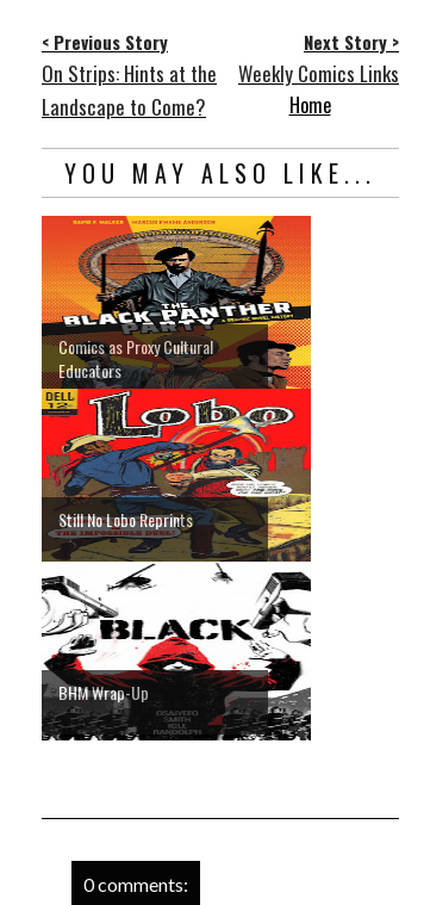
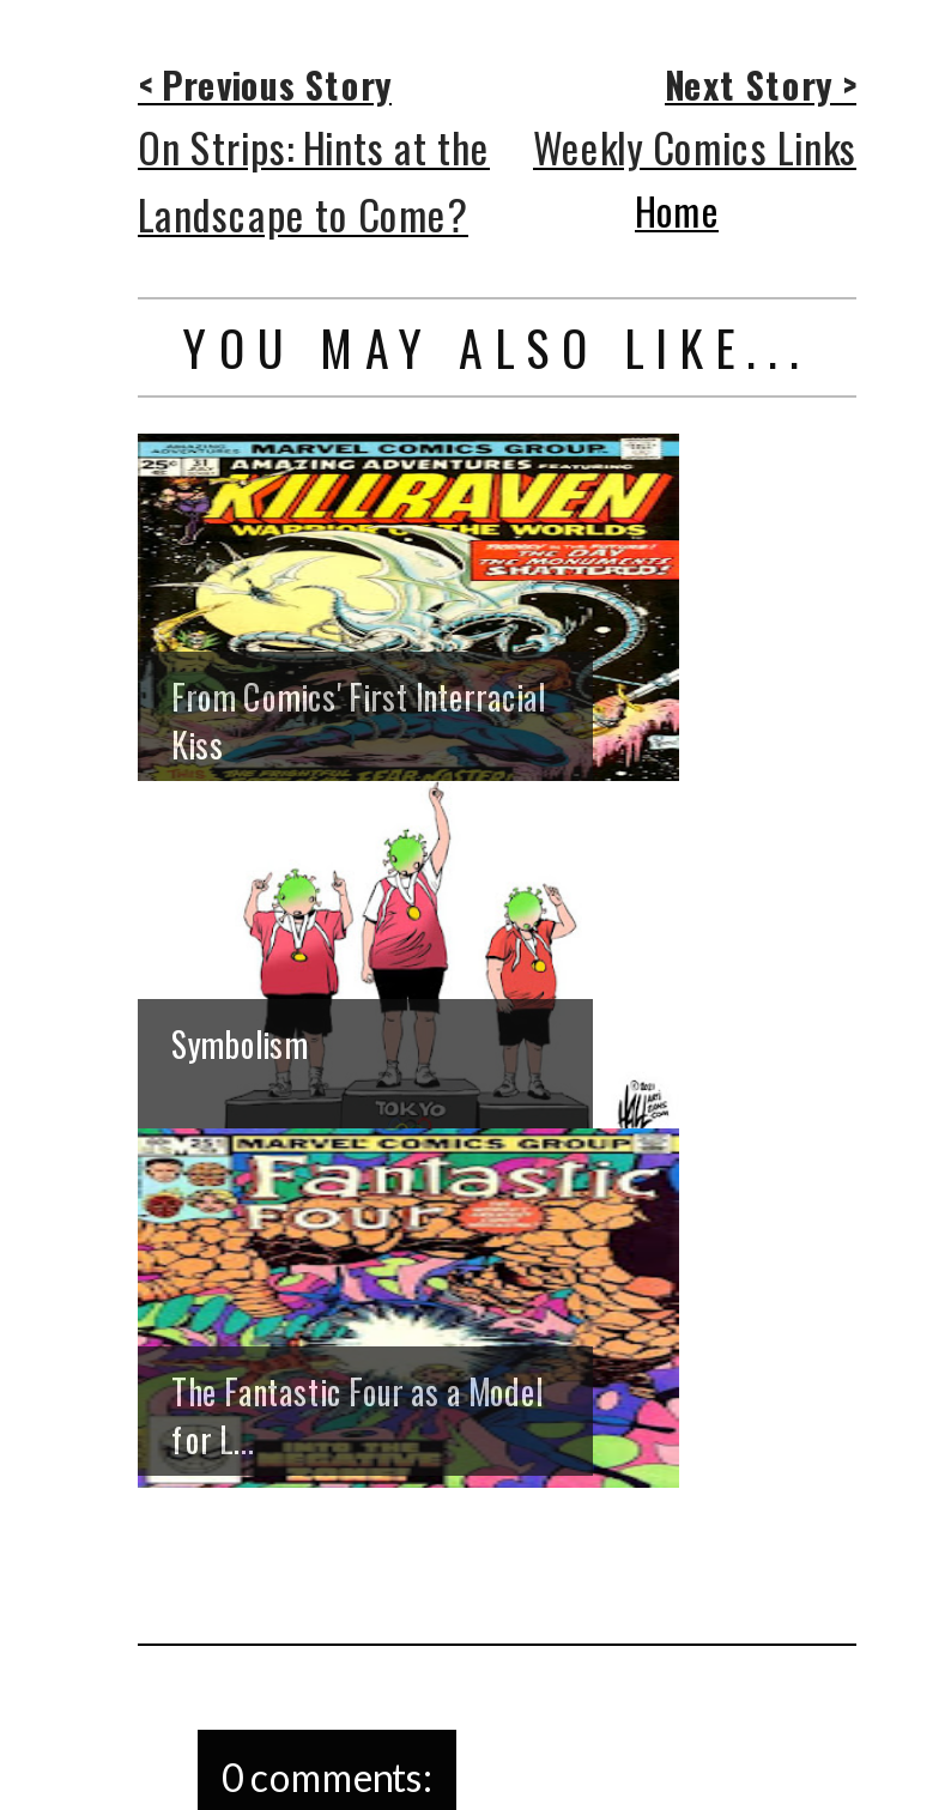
- [image]
- Comics as Proxy Cultural
- Educators
+ [image]
+ From Comics' First Interracial
+ Kiss

- Still No Lobo Reprints
+ Symbolism

- BHM Wrap-Up
+ The Fantastic Four as a Model
+ for L...
